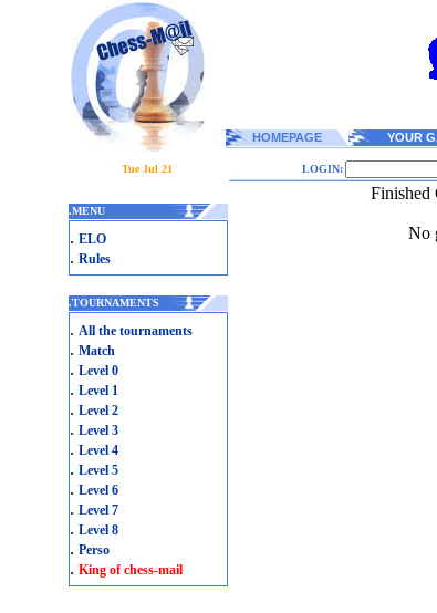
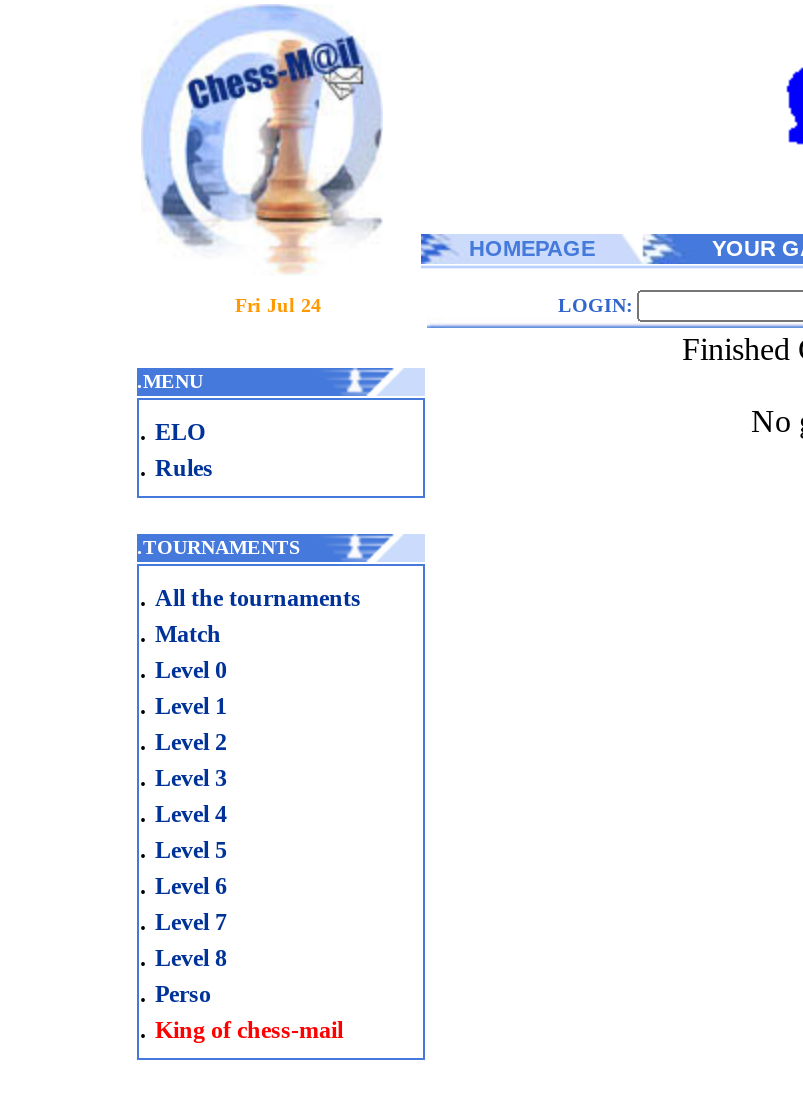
- Tue Jul 21
+ Fri Jul 24
